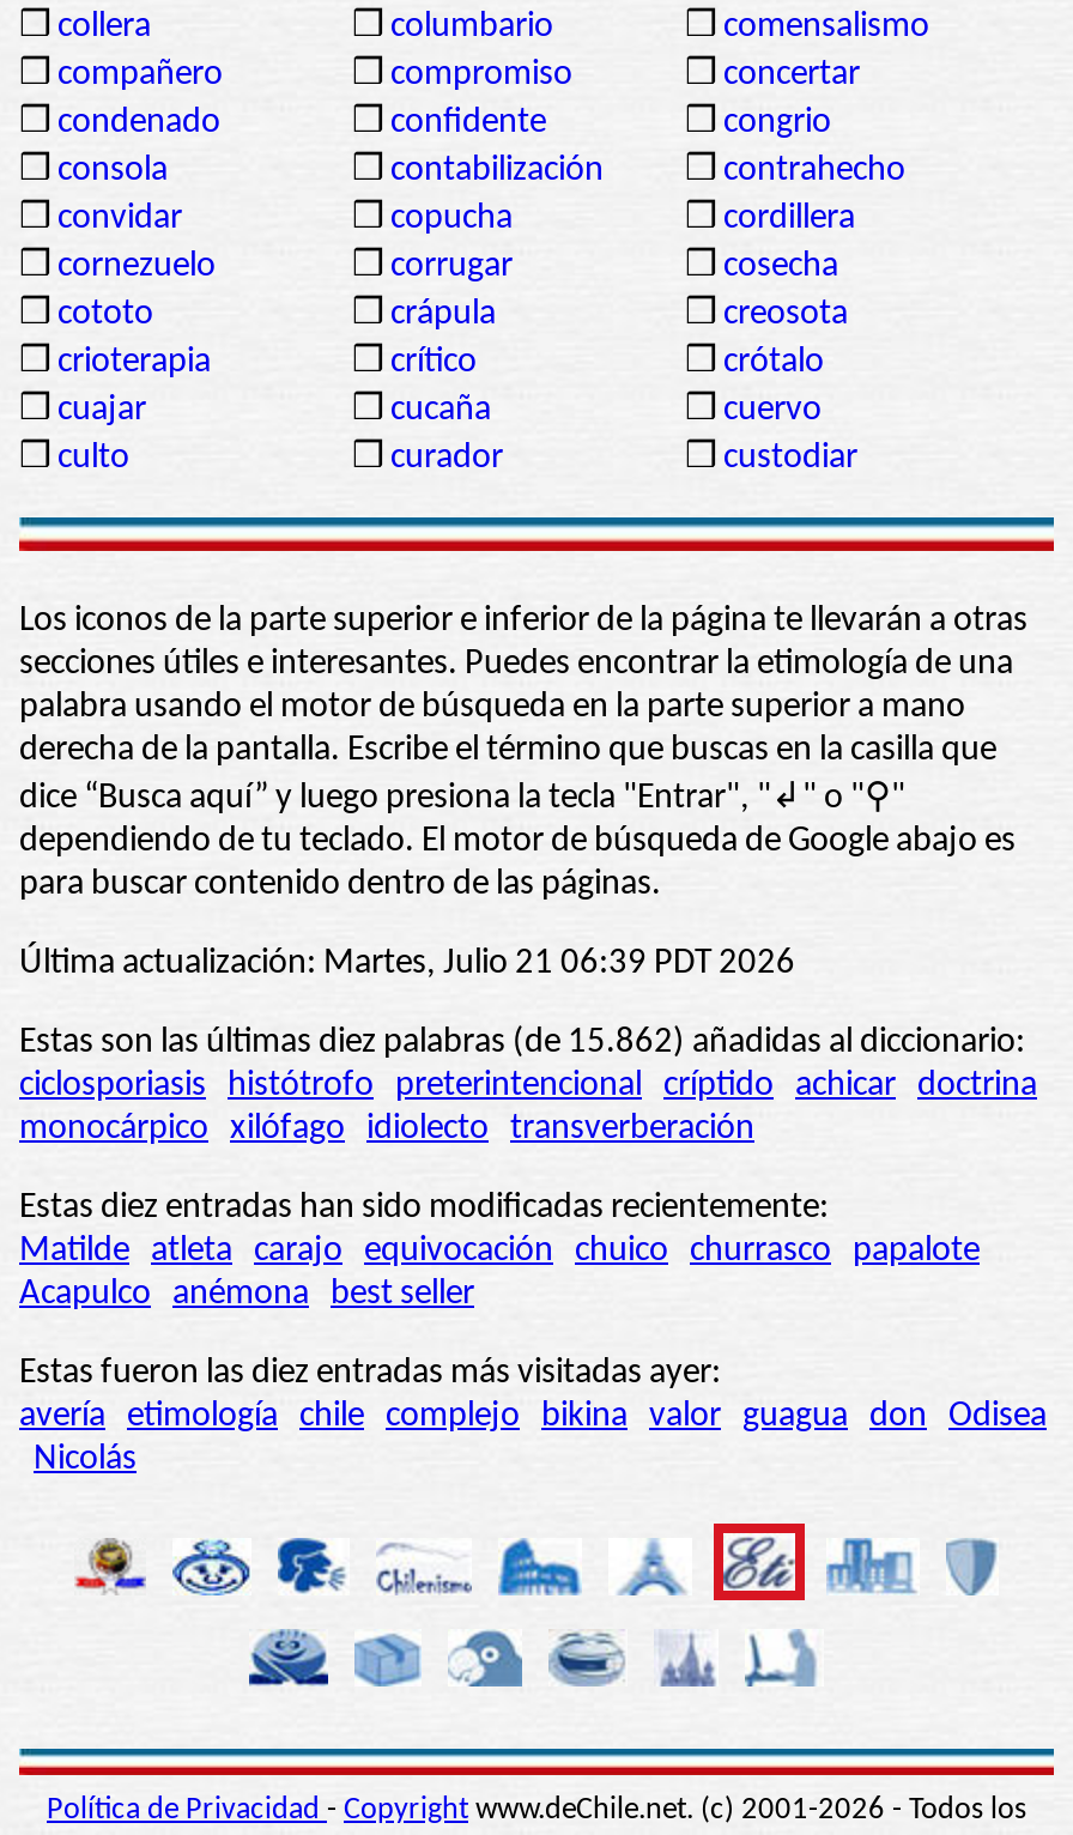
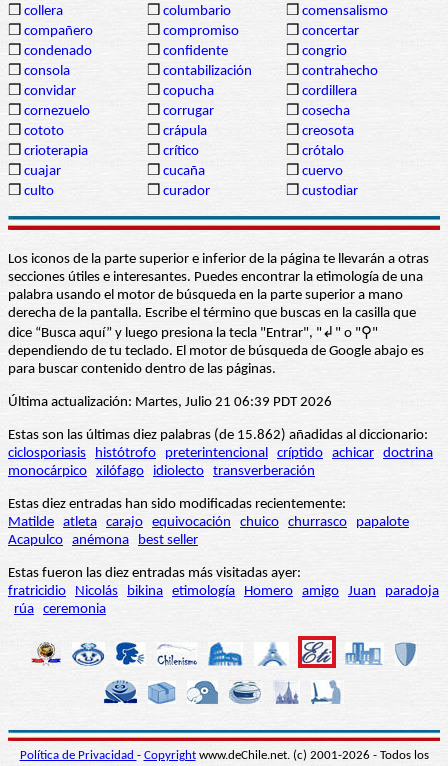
- avería etimología chile complejo bikina valor guagua don Odisea
- Nicolás
+ fratricidio Nicolás bikina etimología Homero amigo Juan paradoja
+ rúa ceremonia
